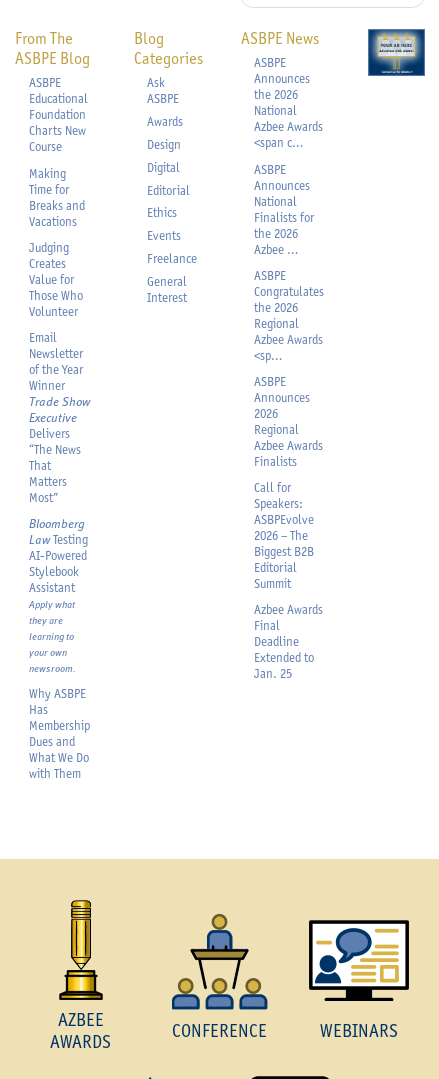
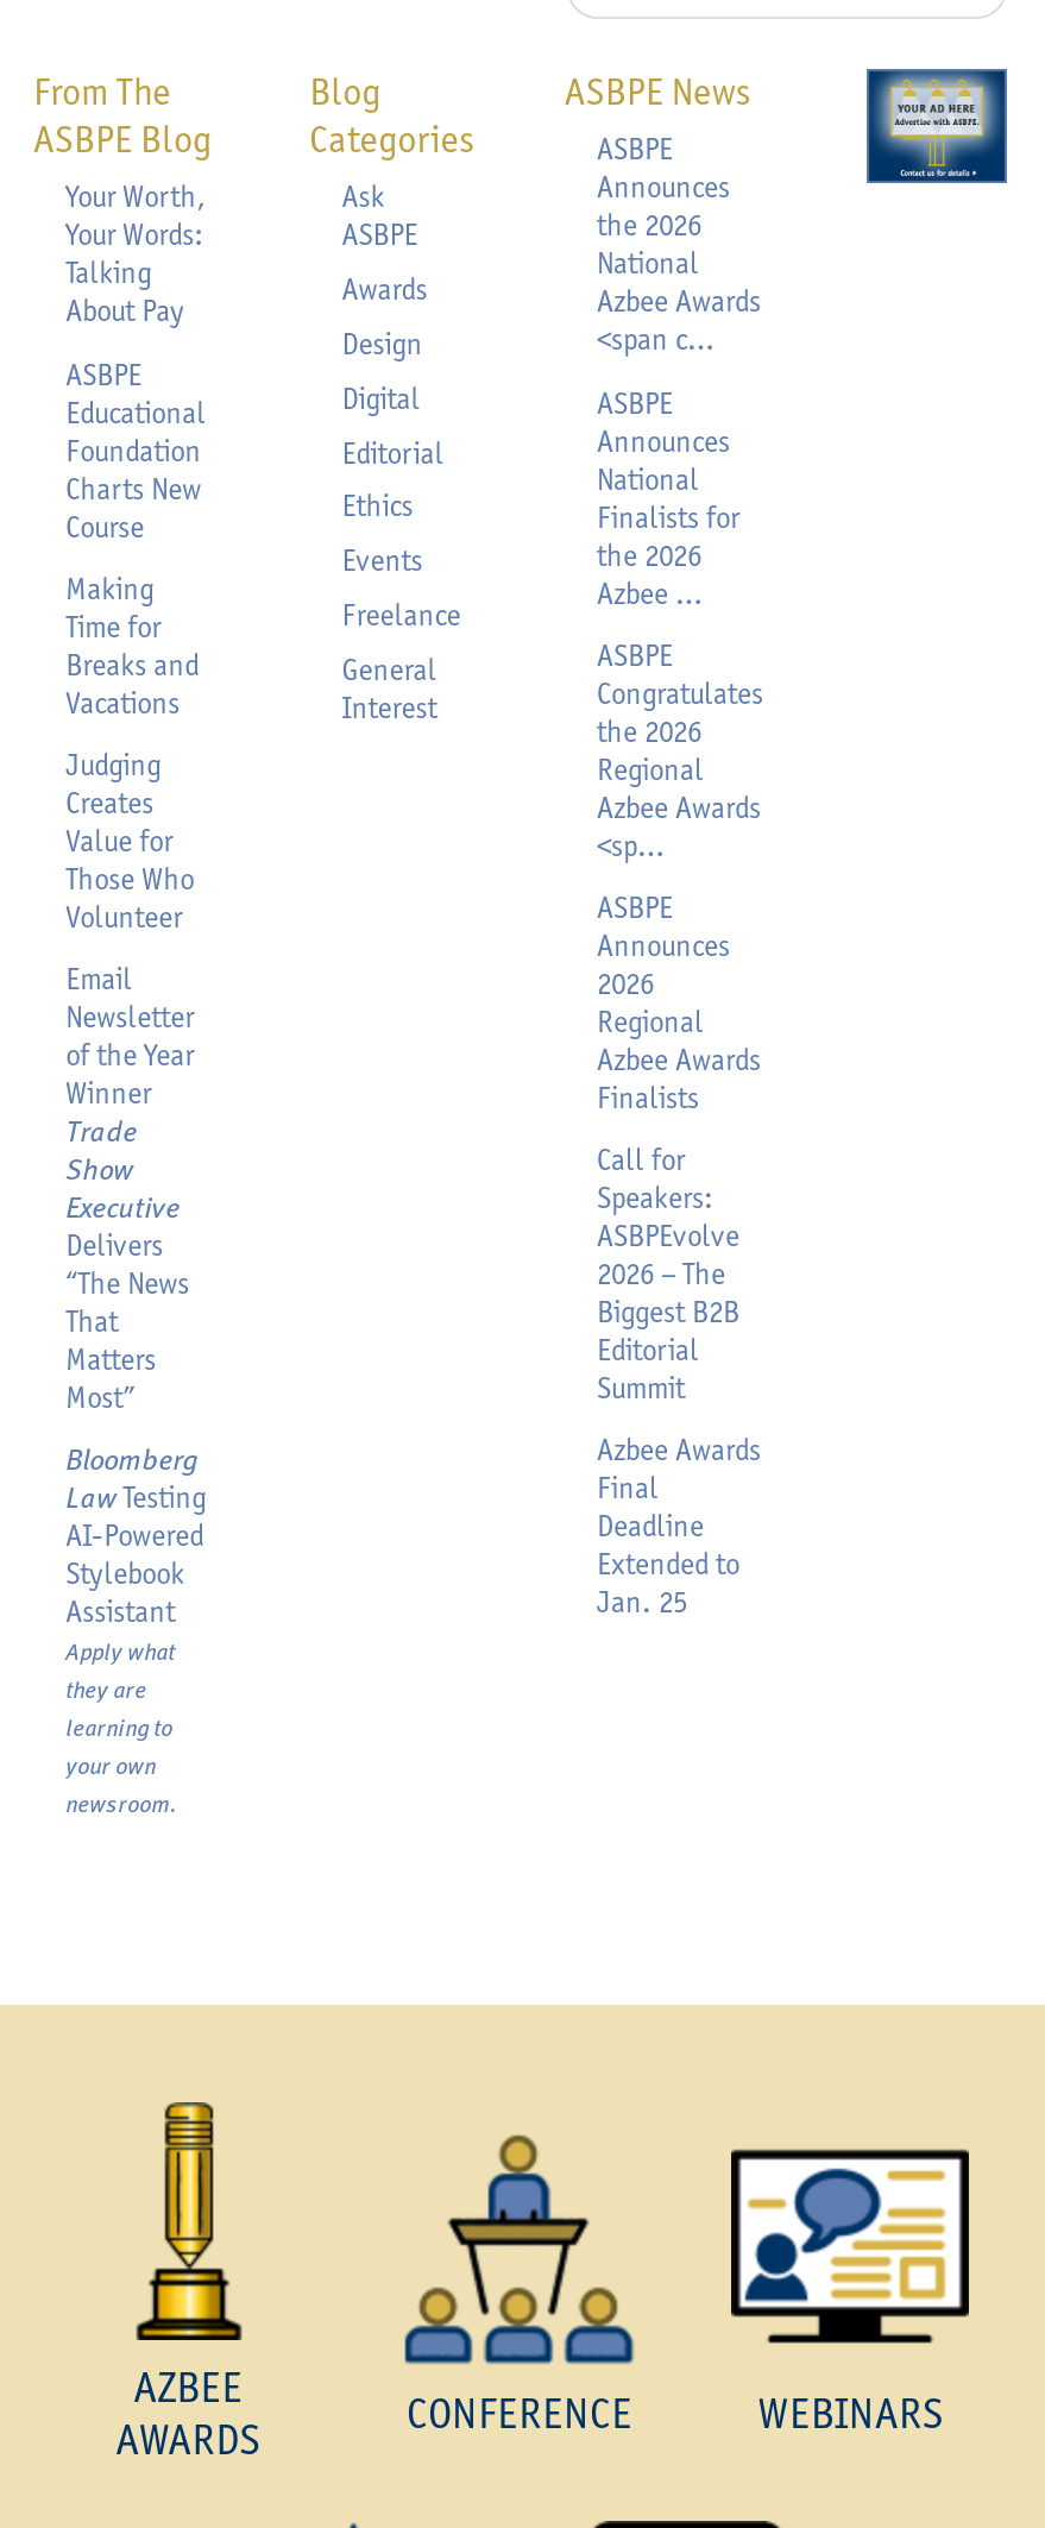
moved down: ASBPE | Educational | Foundation | ... | of the Year | Winner

+ Your Worth,
+ Your Words:
+ Talking
+ About Pay

moved down: Executive | Delivers | “The News | ... | your own | newsroom.

- Why ASBPE
- Has
- Membership
- Dues and
- What We Do
- with Them
